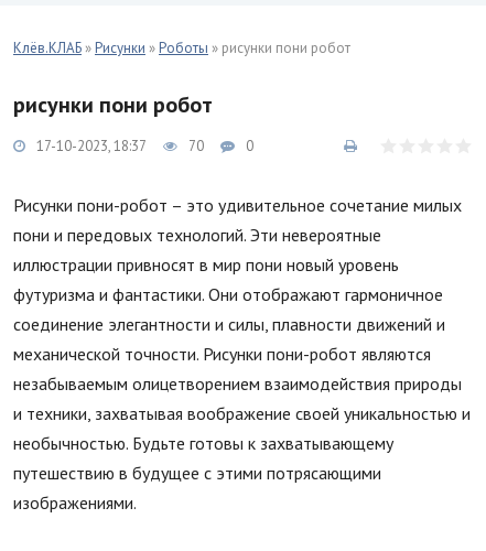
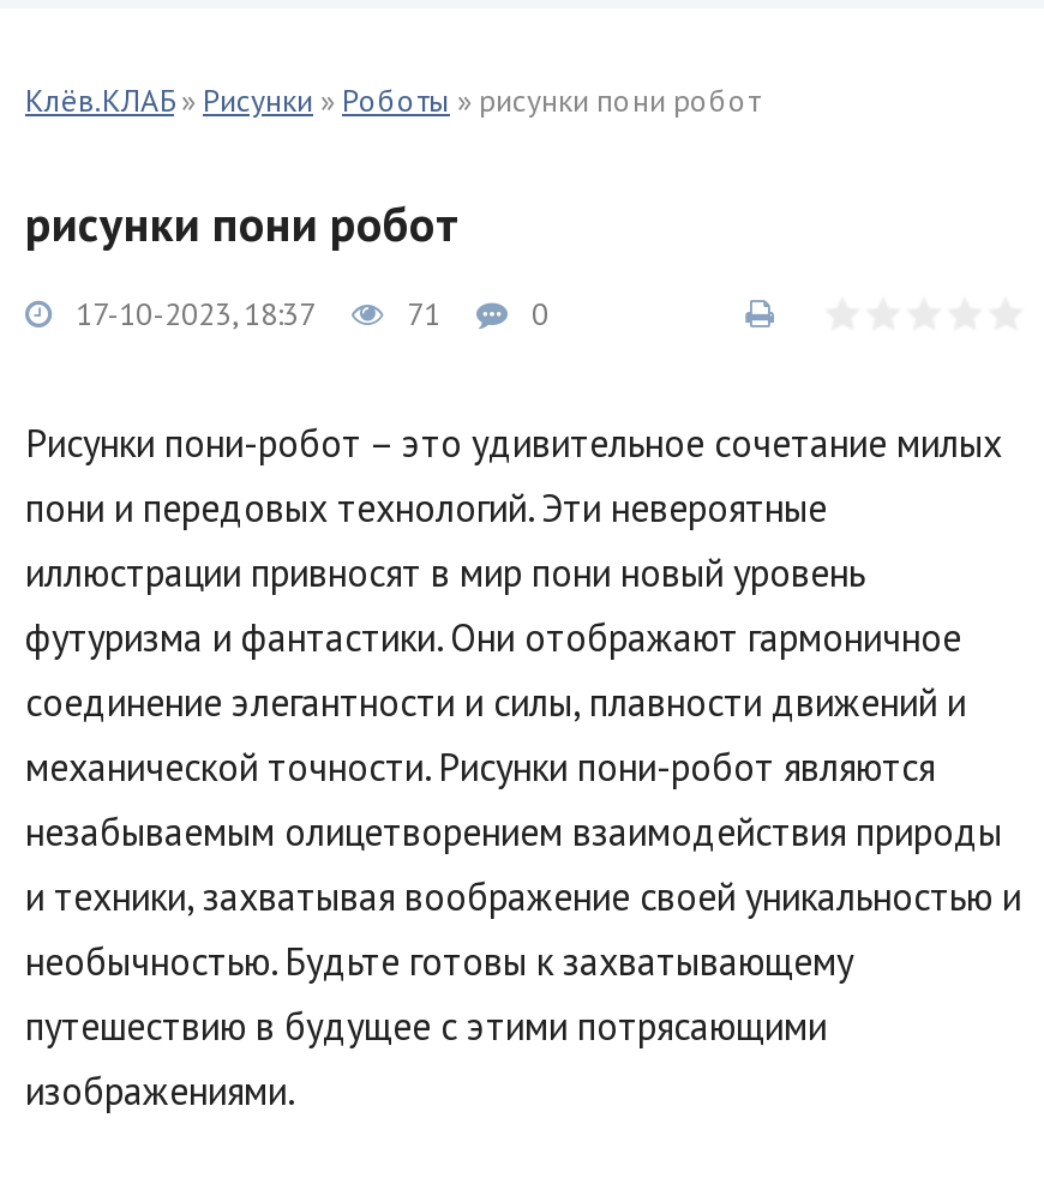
- 70
+ 71
